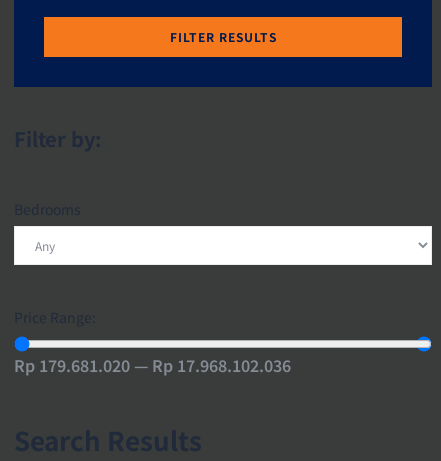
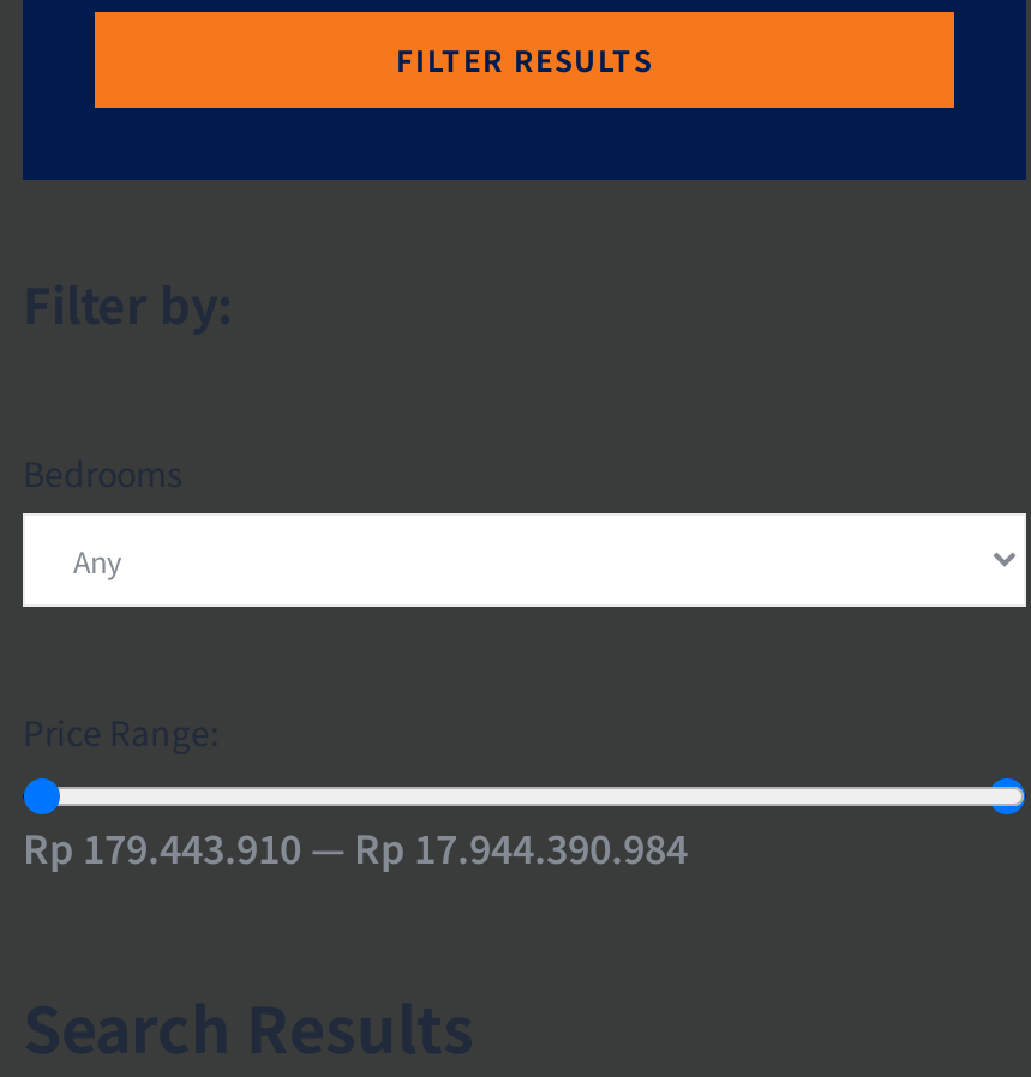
- Rp 179.681.020 — Rp 17.968.102.036
+ Rp 179.443.910 — Rp 17.944.390.984
